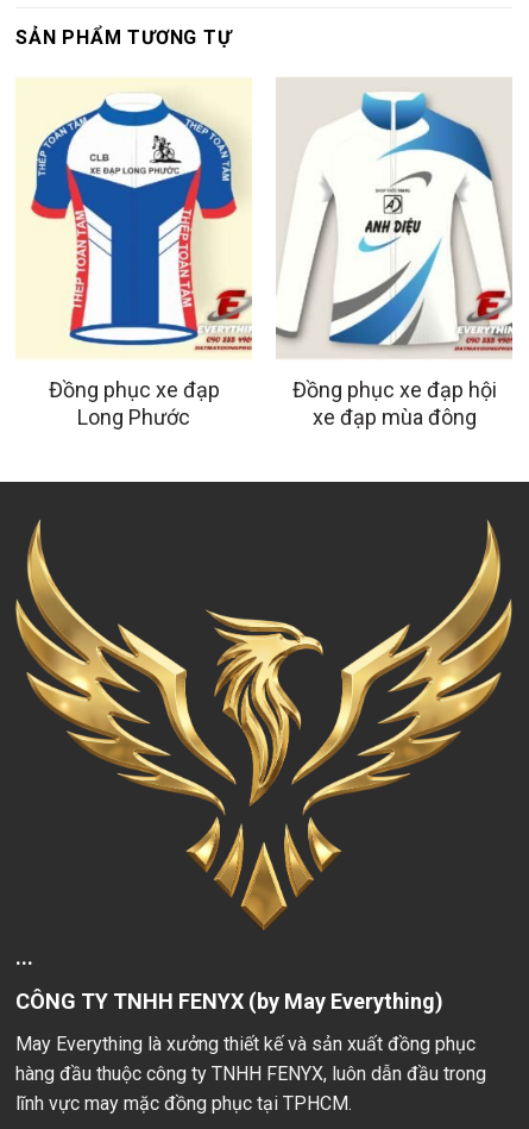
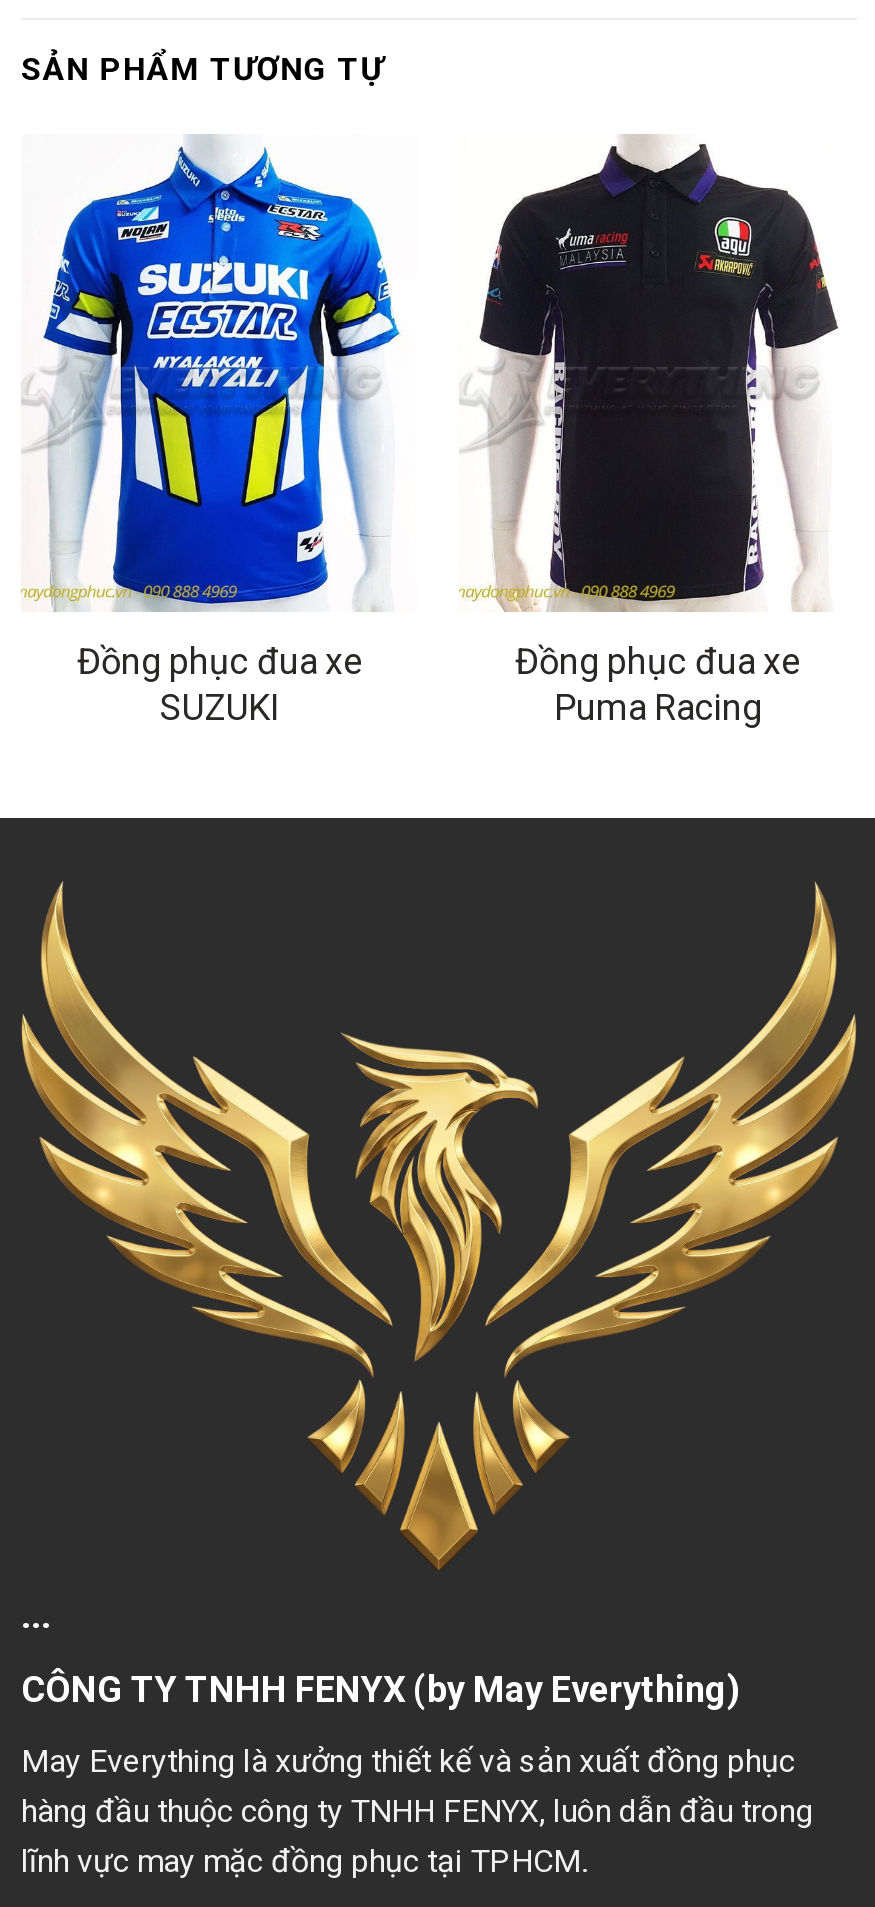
- [image]
- Đồng phục xe đạp
- Long Phước
+ [image]
+ Đồng phục đua xe
+ SUZUKI

- [image]
- Đồng phục xe đạp hội
- xe đạp mùa đông
+ [image]
+ Đồng phục đua xe
+ Puma Racing
